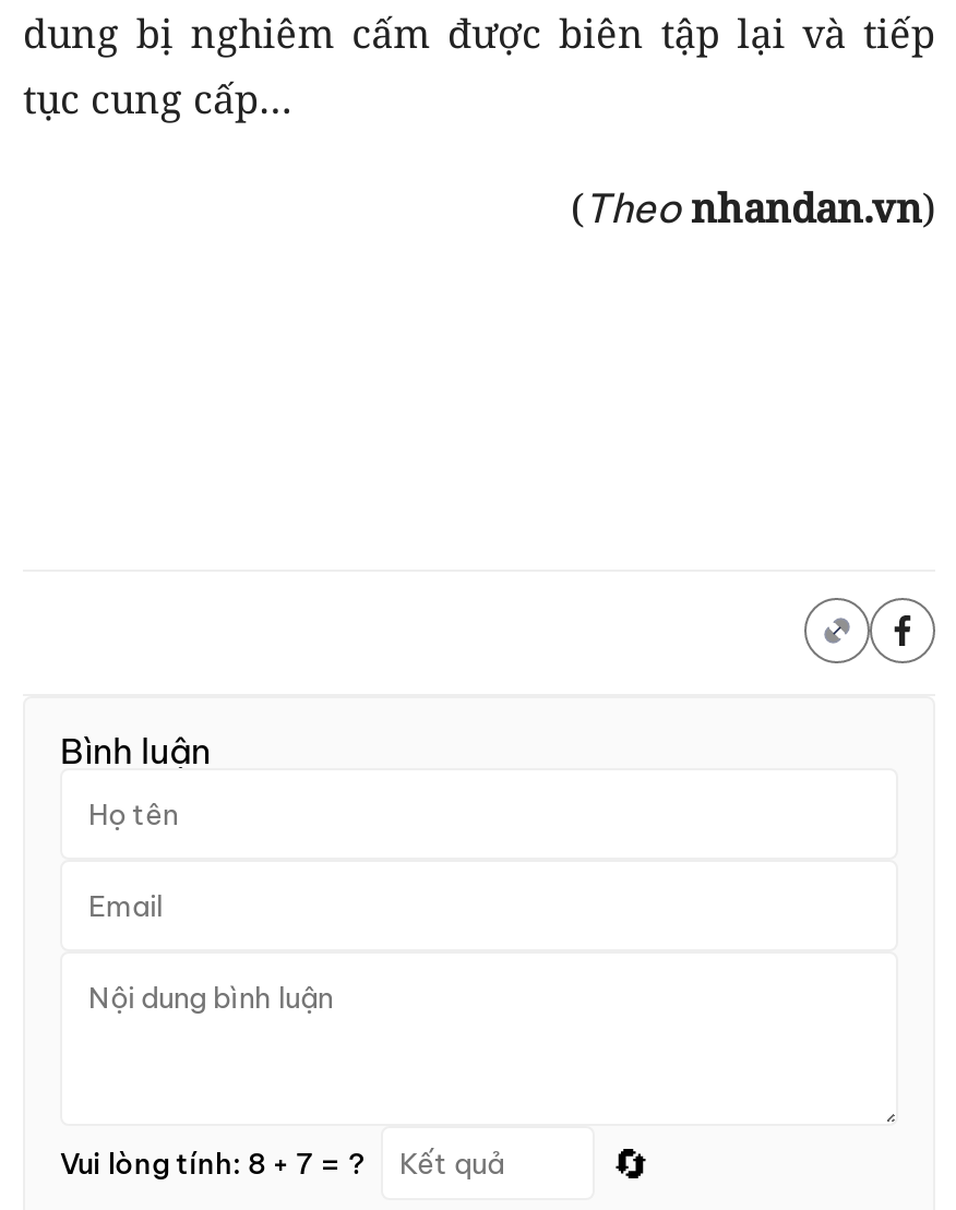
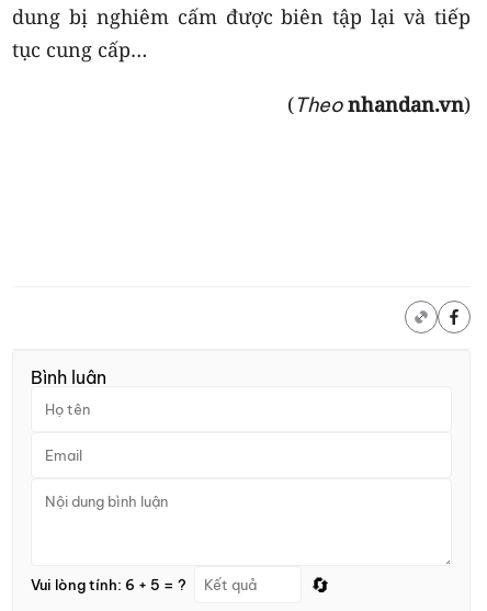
- Vui lòng tính: 8 + 7 = ?
+ Vui lòng tính: 6 + 5 = ?
